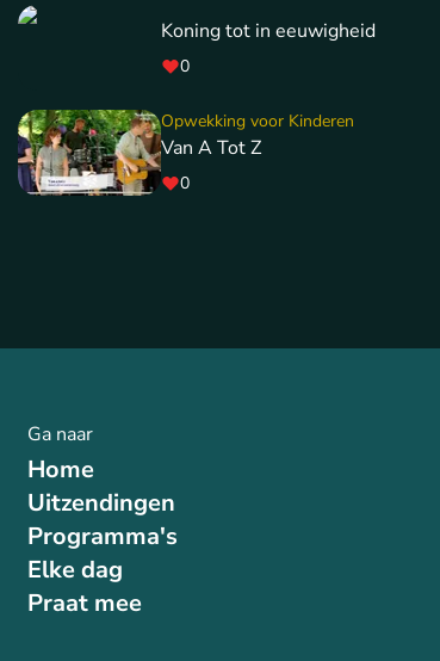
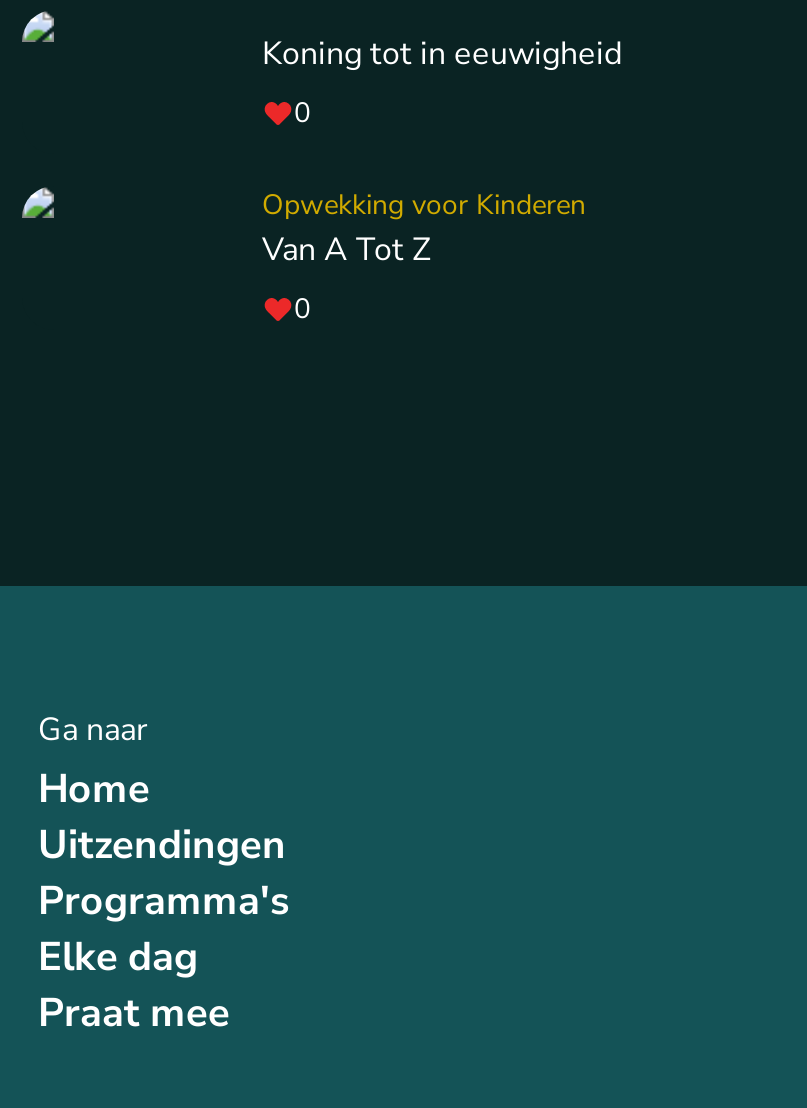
- [image]
